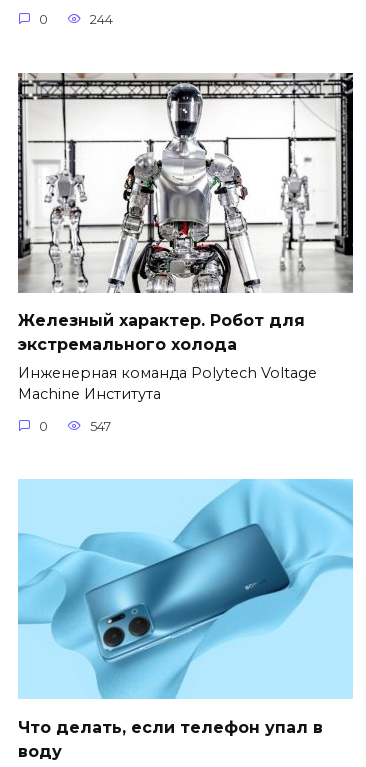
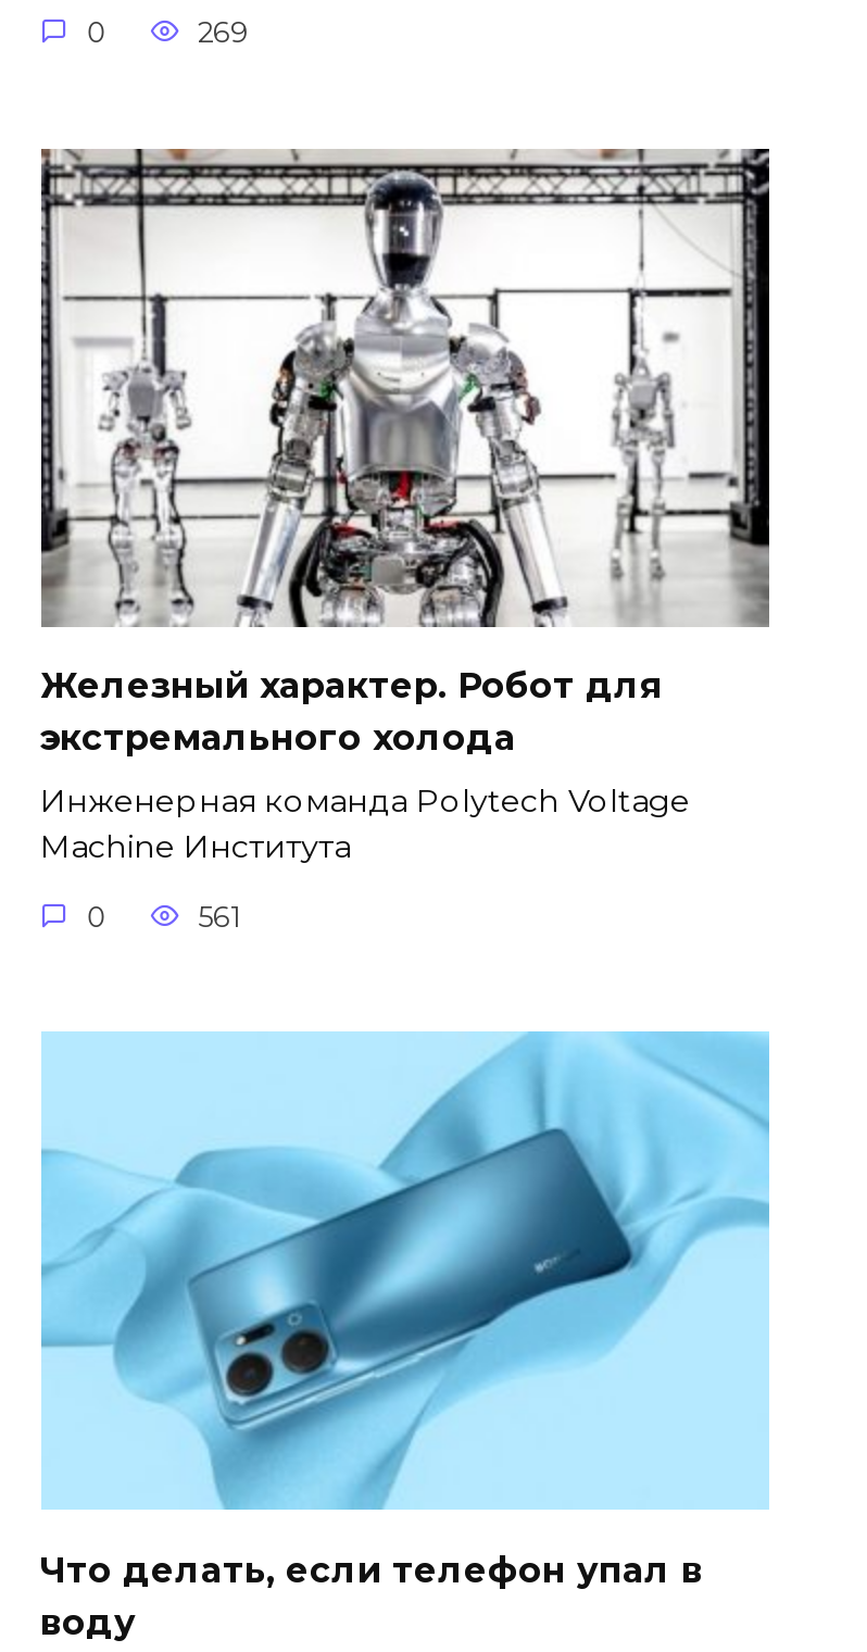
- 244
+ 269

- 547
+ 561
